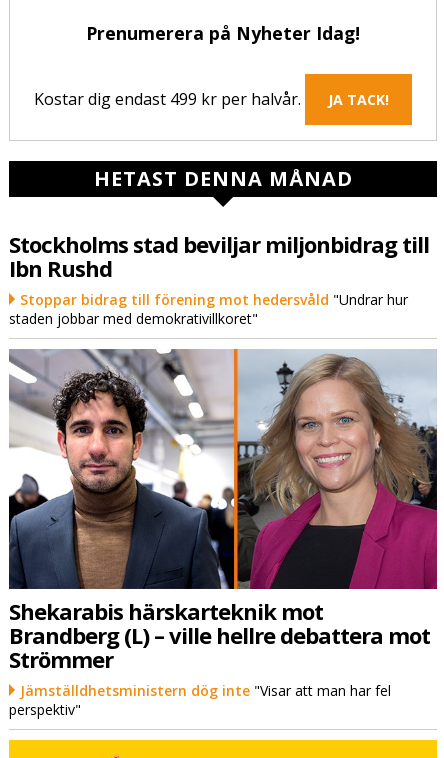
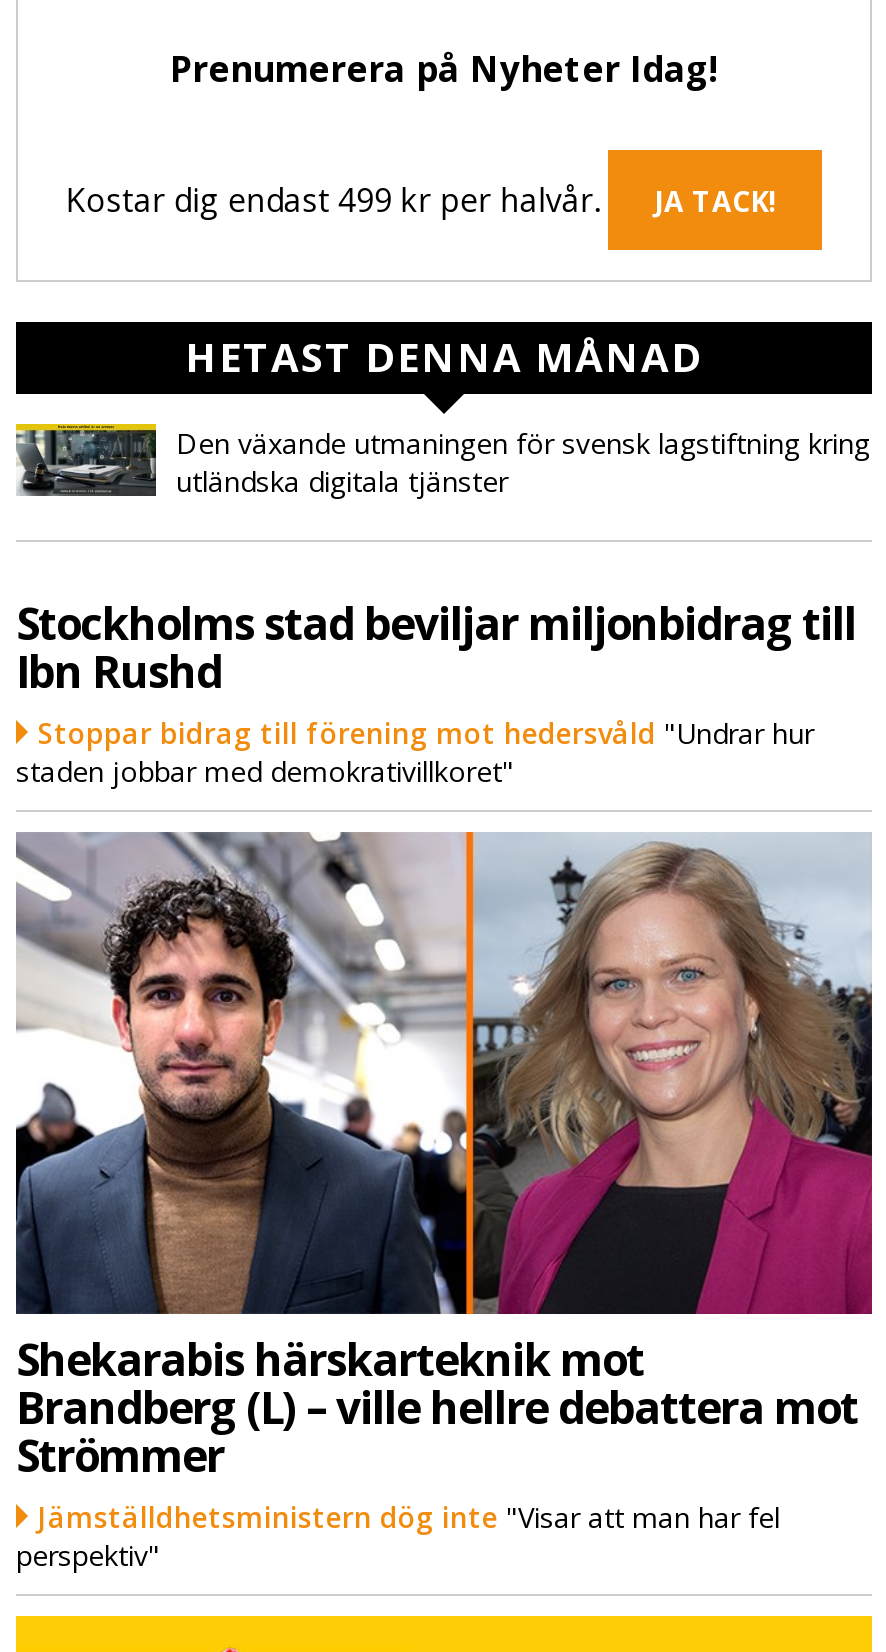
+ [image]
+ Den växande utmaningen för svensk lagstiftning kring
+ utländska digitala tjänster
